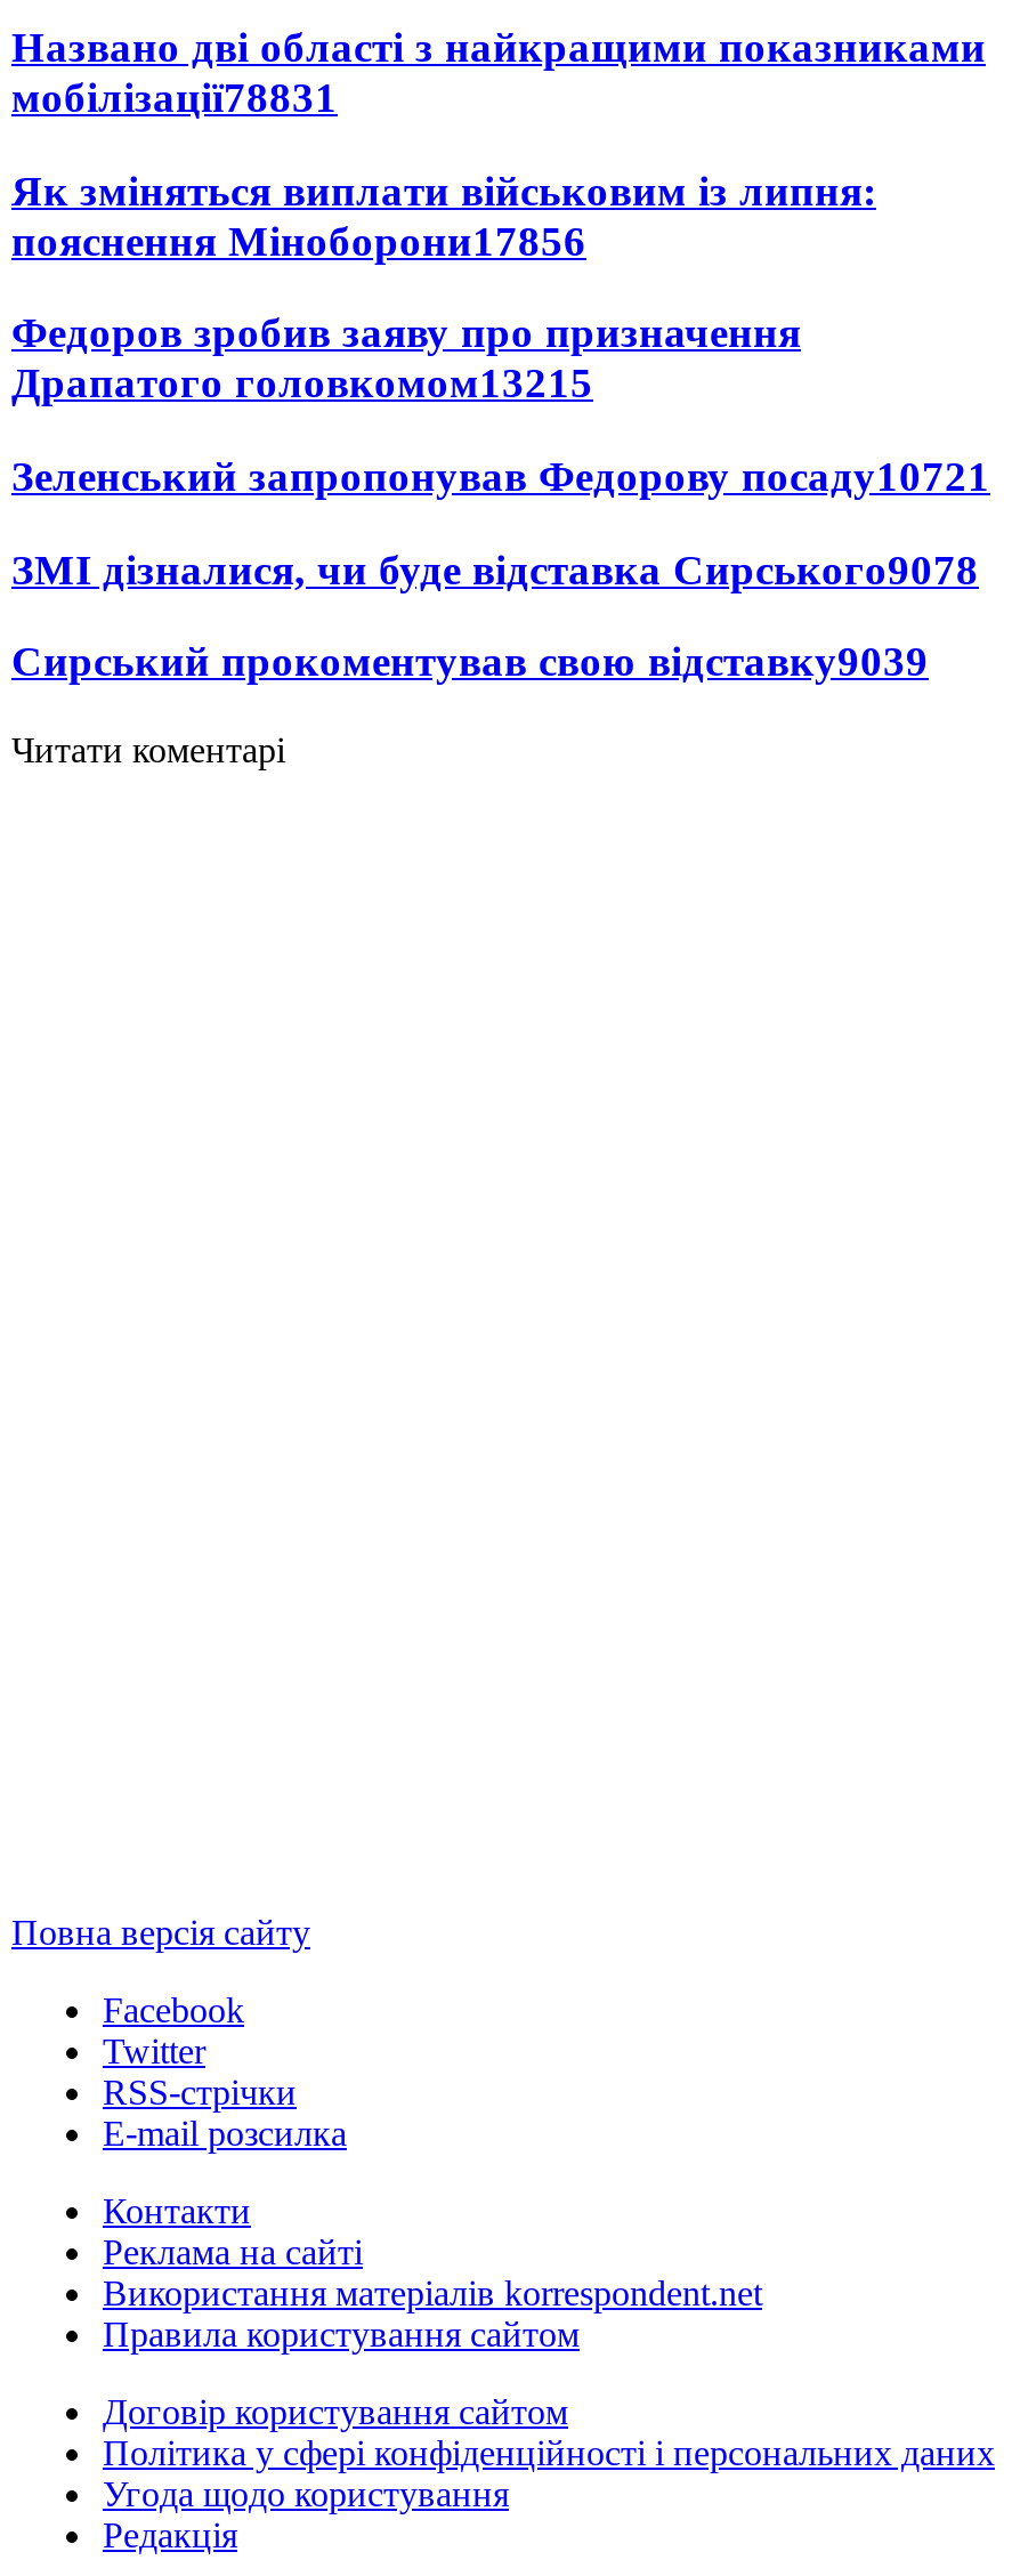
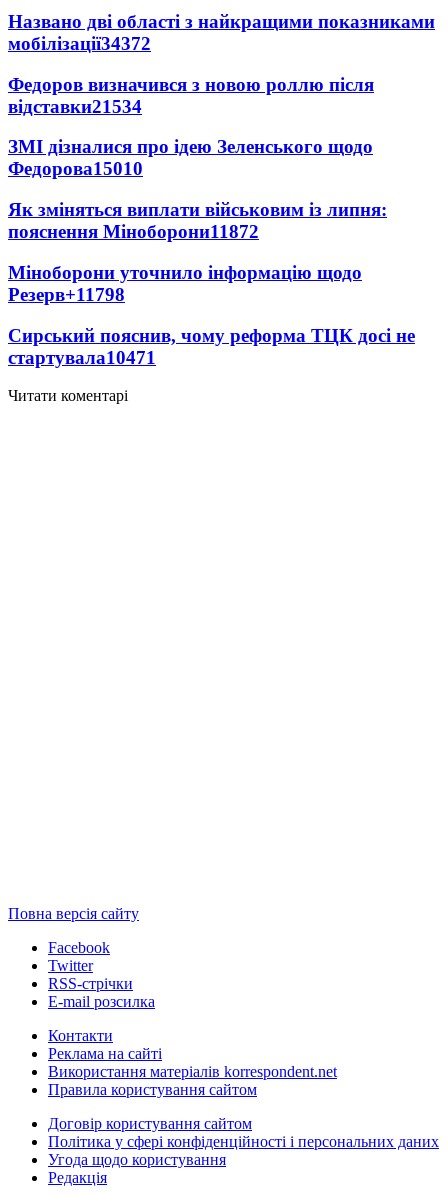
- мобілізації78831
+ мобілізації34372
+ Федоров визначився з новою роллю після
+ відставки21534
+ ЗМІ дізналися про ідею Зеленського щодо
+ Федорова15010

moved down: Як зміняться виплати військовим із липня:

- пояснення Міноборони17856
- Федоров зробив заяву про призначення
- Драпатого головкомом13215
- Зеленський запропонував Федорову посаду10721
- ЗМІ дізналися, чи буде відставка Сирського9078
- Сирський прокоментував свою відставку9039
+ пояснення Міноборони11872
+ Міноборони уточнило інформацію щодо
+ Резерв+11798
+ Сирський пояснив, чому реформа ТЦК досі не
+ стартувала10471
